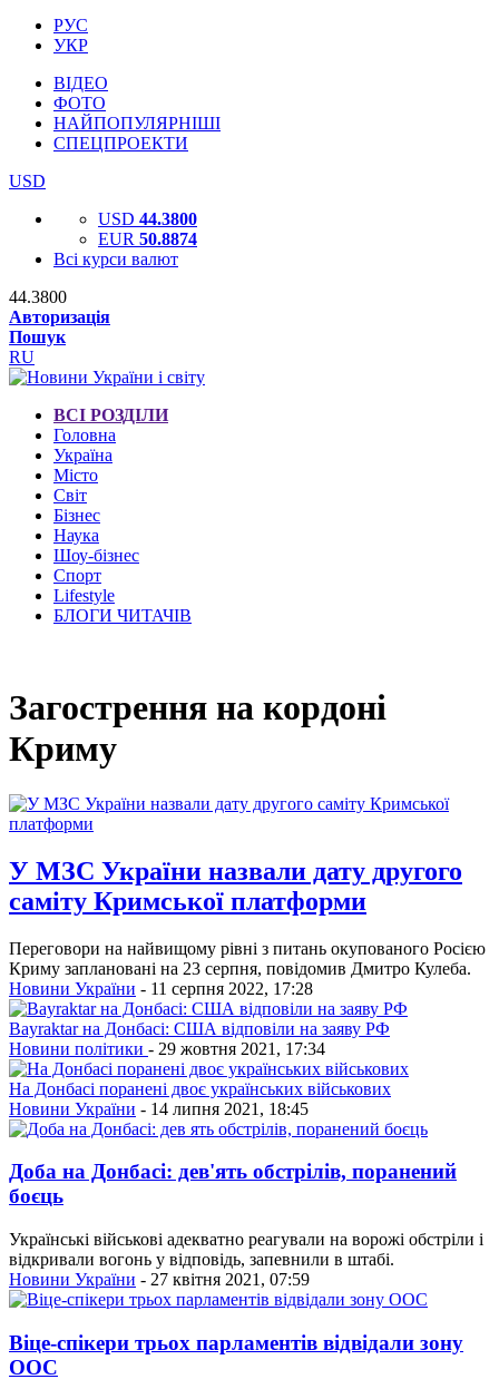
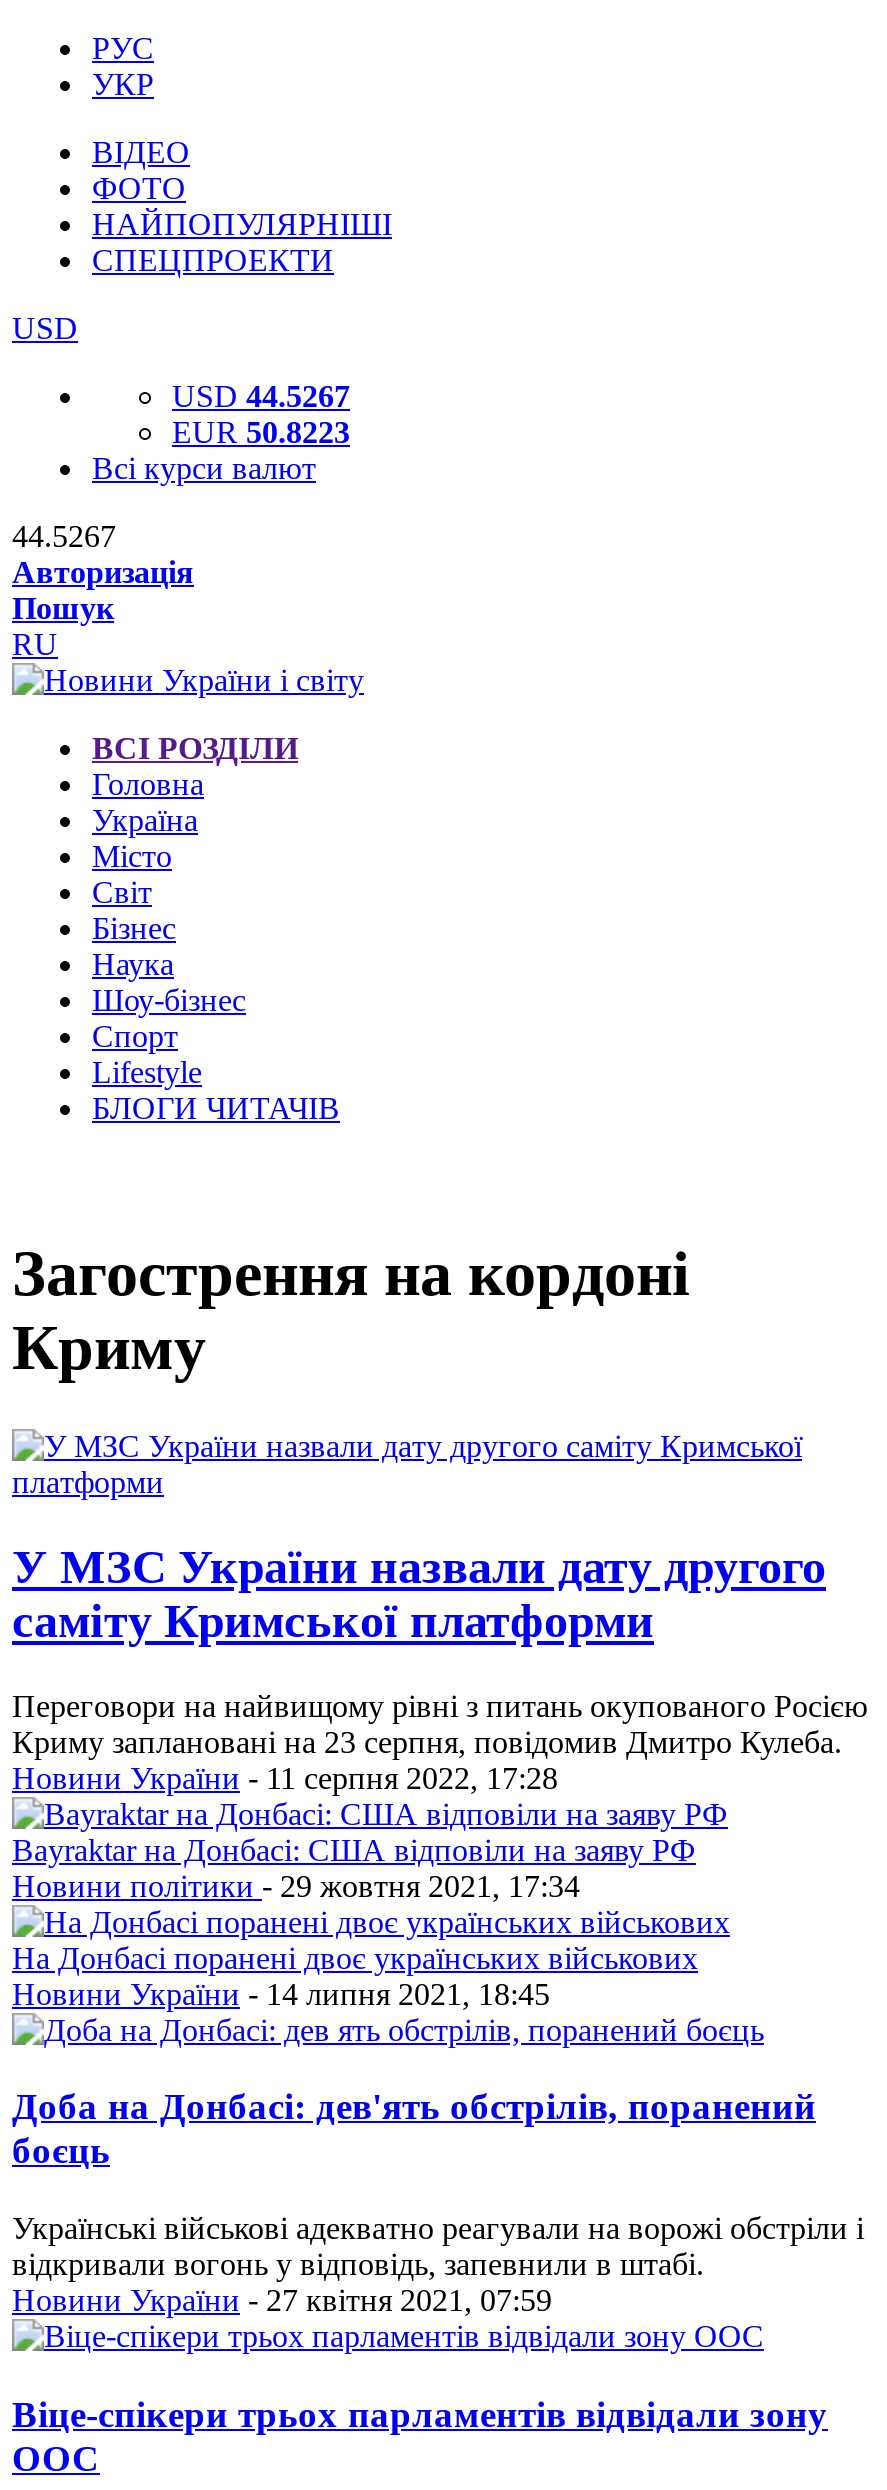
- USD 44.3800
+ USD 44.5267

- EUR 50.8874
+ EUR 50.8223

- 44.3800
+ 44.5267
